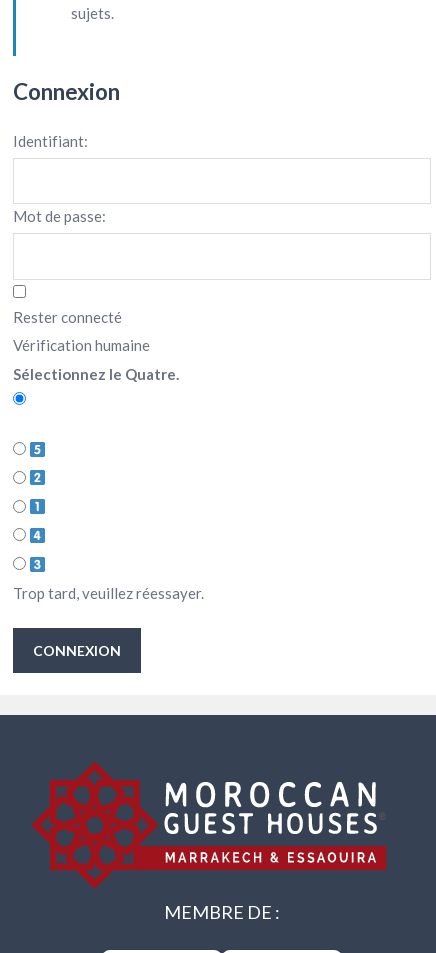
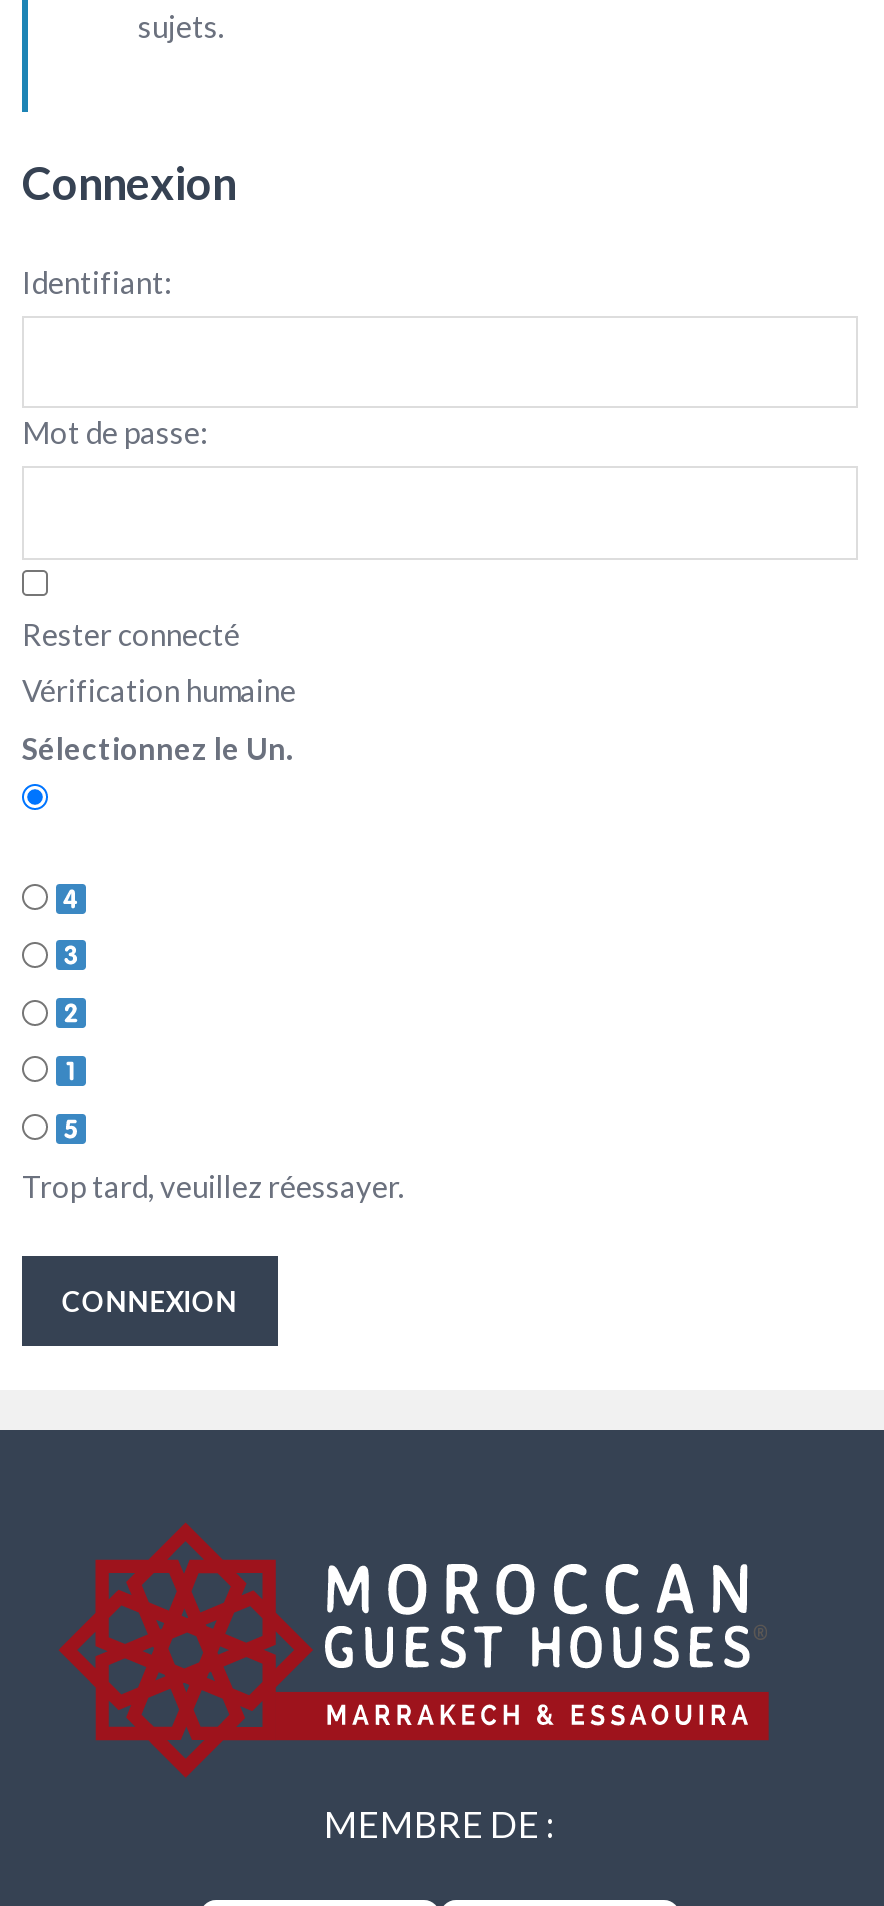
- Sélectionnez le Quatre.
+ Sélectionnez le Un.
